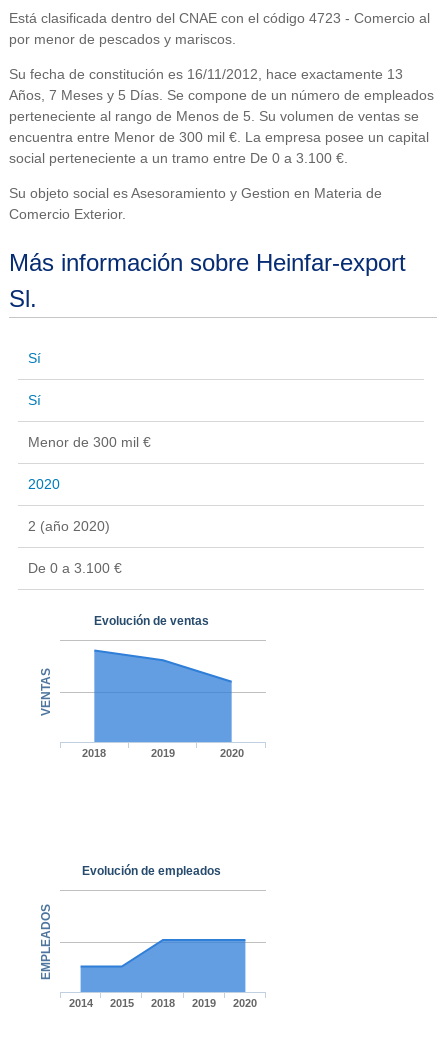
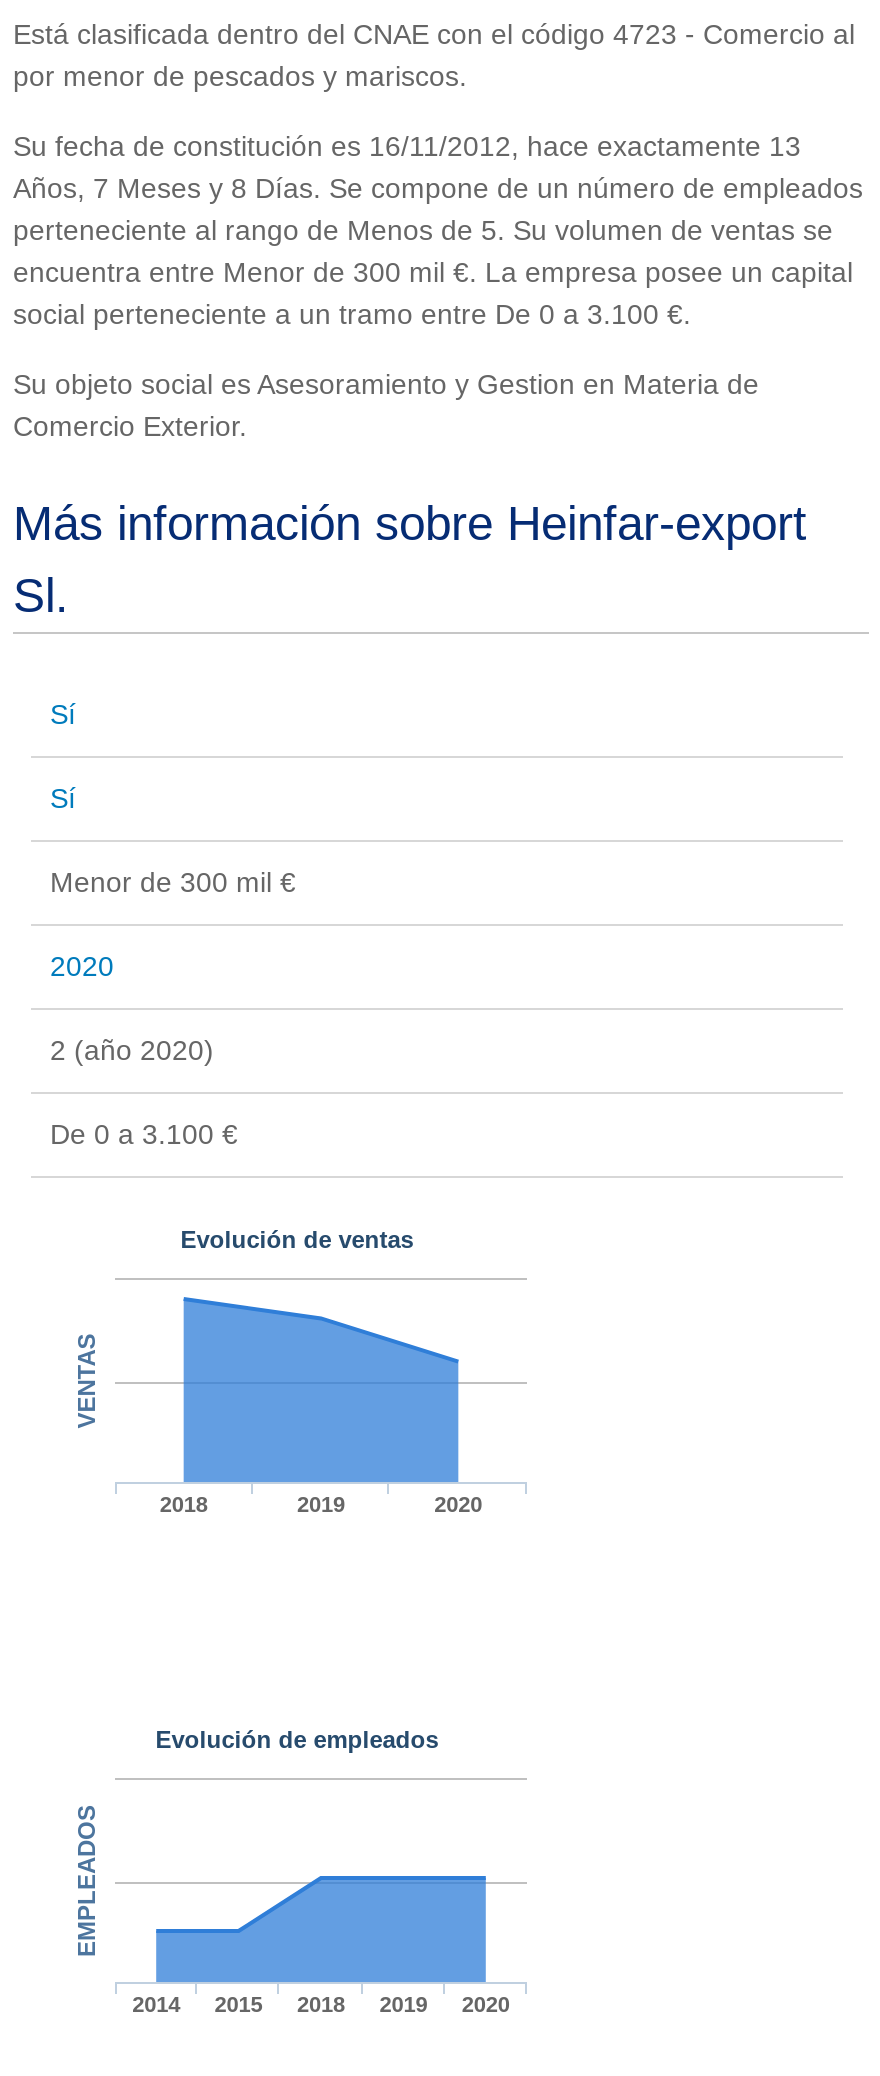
- Años, 7 Meses y 5 Días. Se compone de un número de empleados
+ Años, 7 Meses y 8 Días. Se compone de un número de empleados
